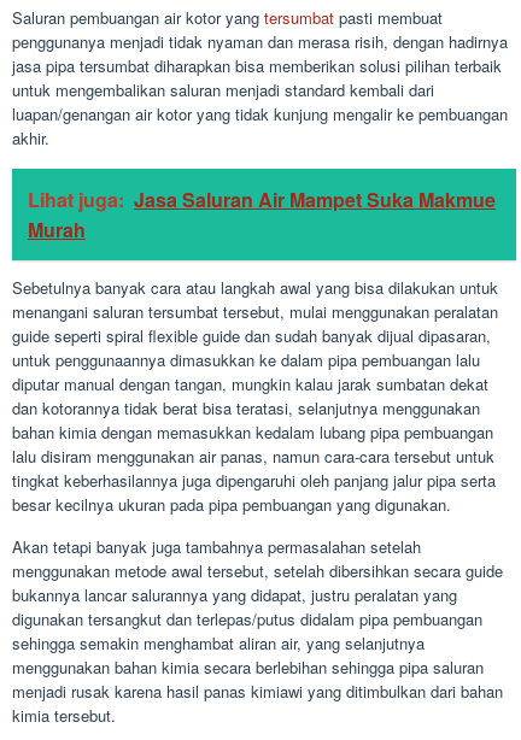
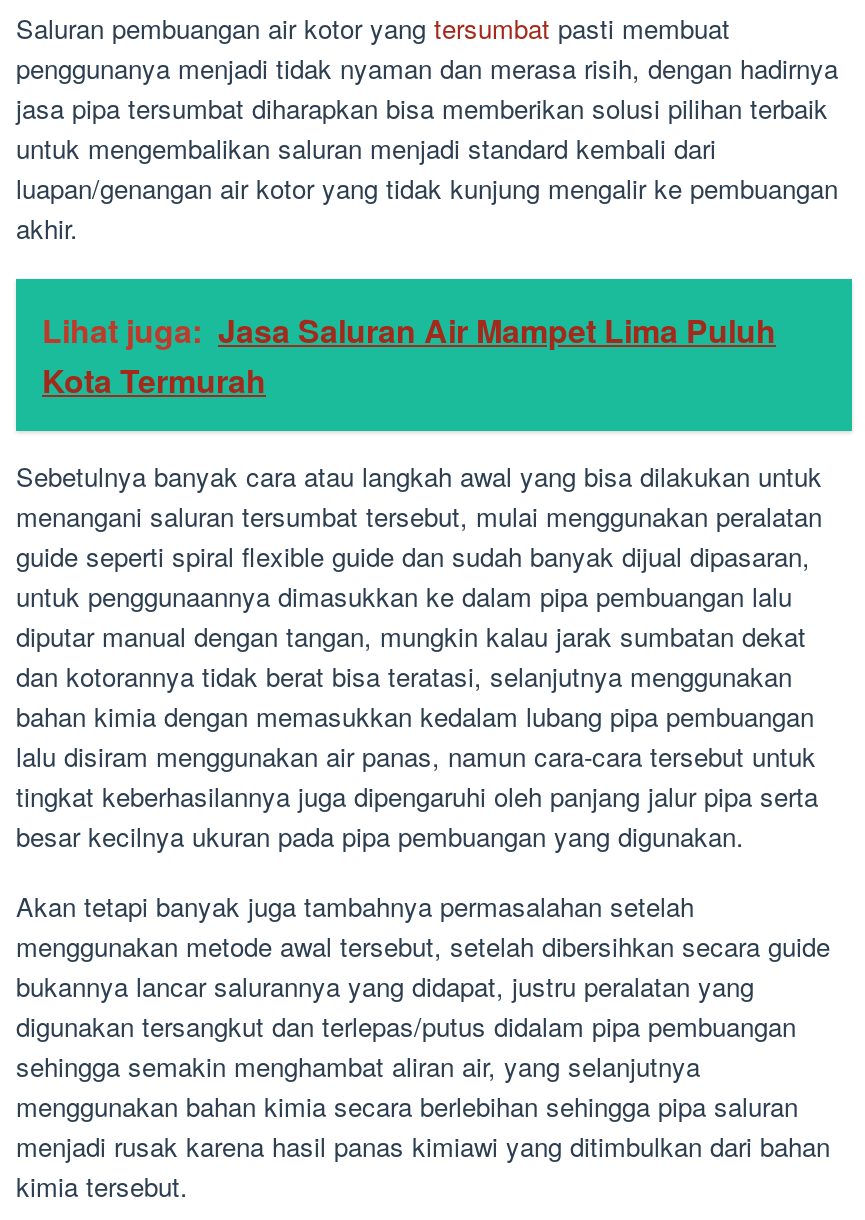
- Lihat juga: Jasa Saluran Air Mampet Suka Makmue
- Murah
+ Lihat juga: Jasa Saluran Air Mampet Lima Puluh
+ Kota Termurah
